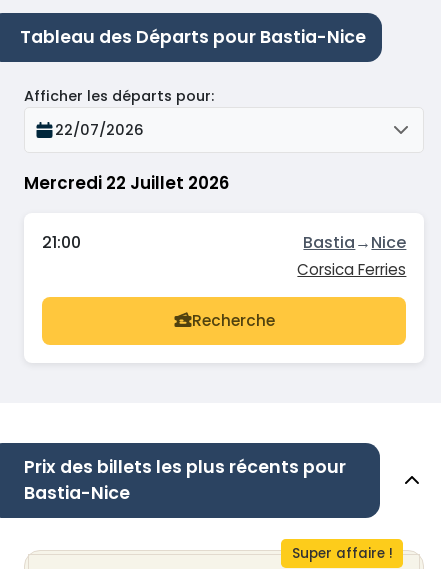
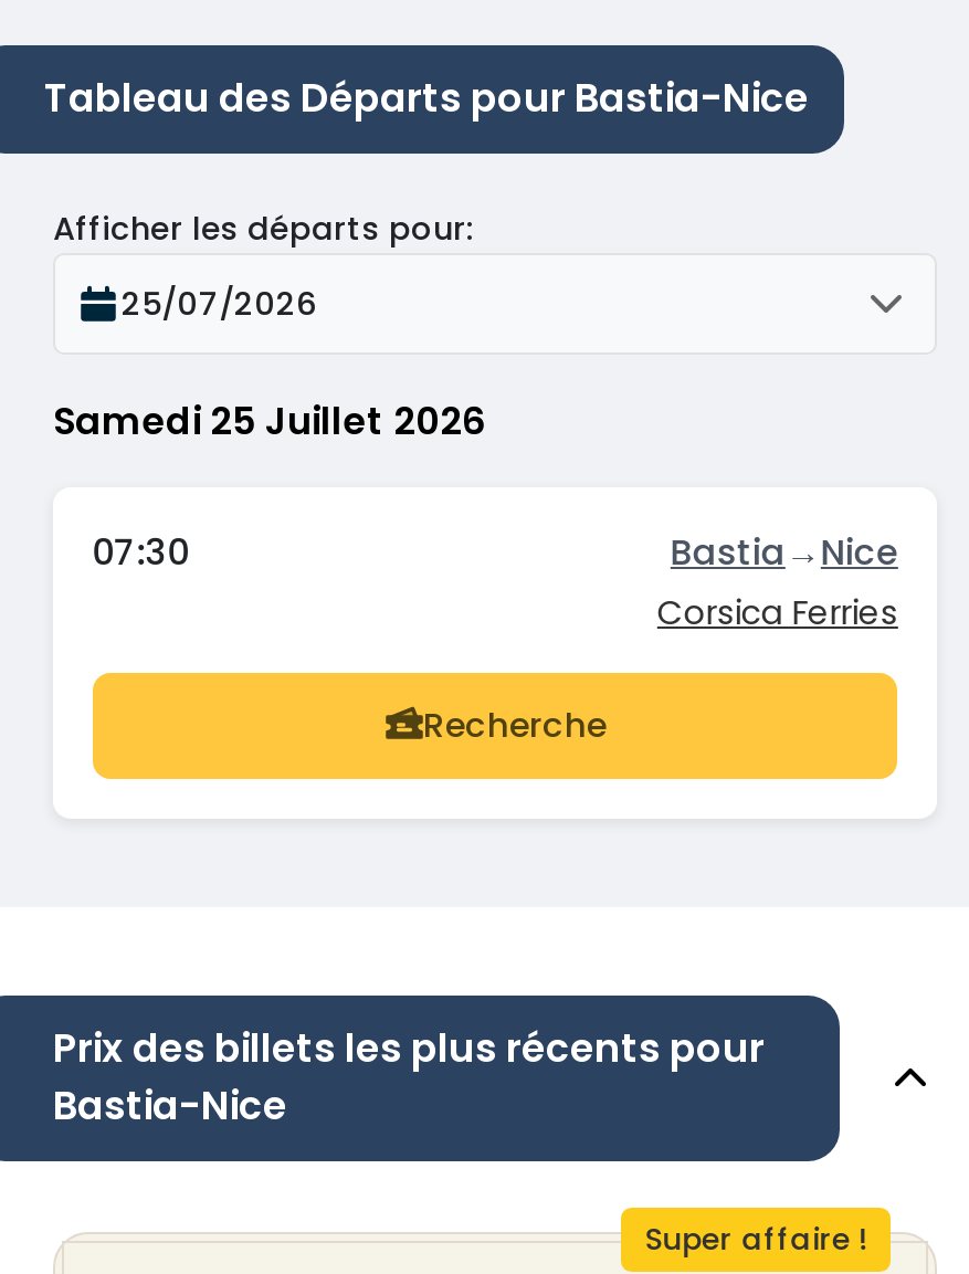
- 22/07/2026
+ 25/07/2026

- Mercredi 22 Juillet 2026
+ Samedi 25 Juillet 2026

- 21:00
+ 07:30
